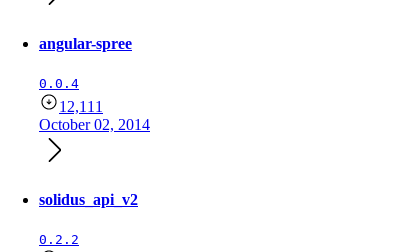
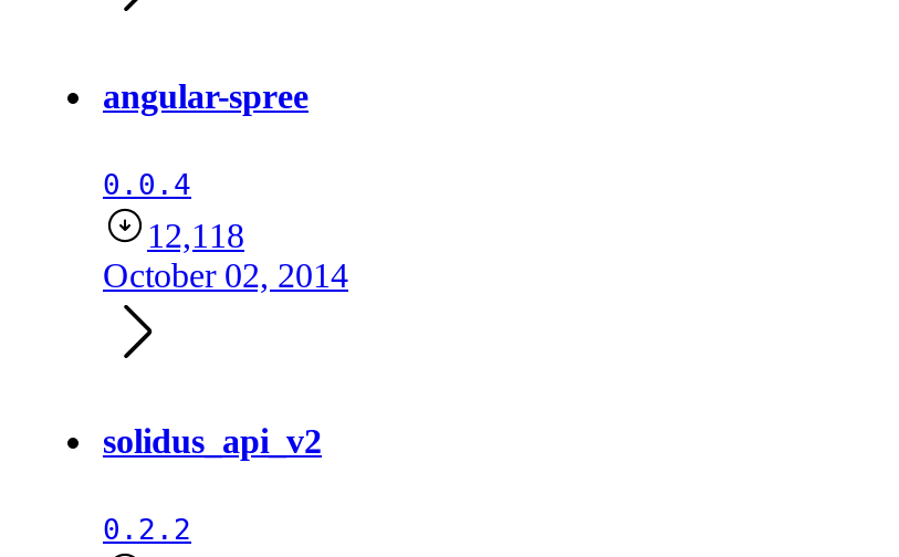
- 12,111
+ 12,118
